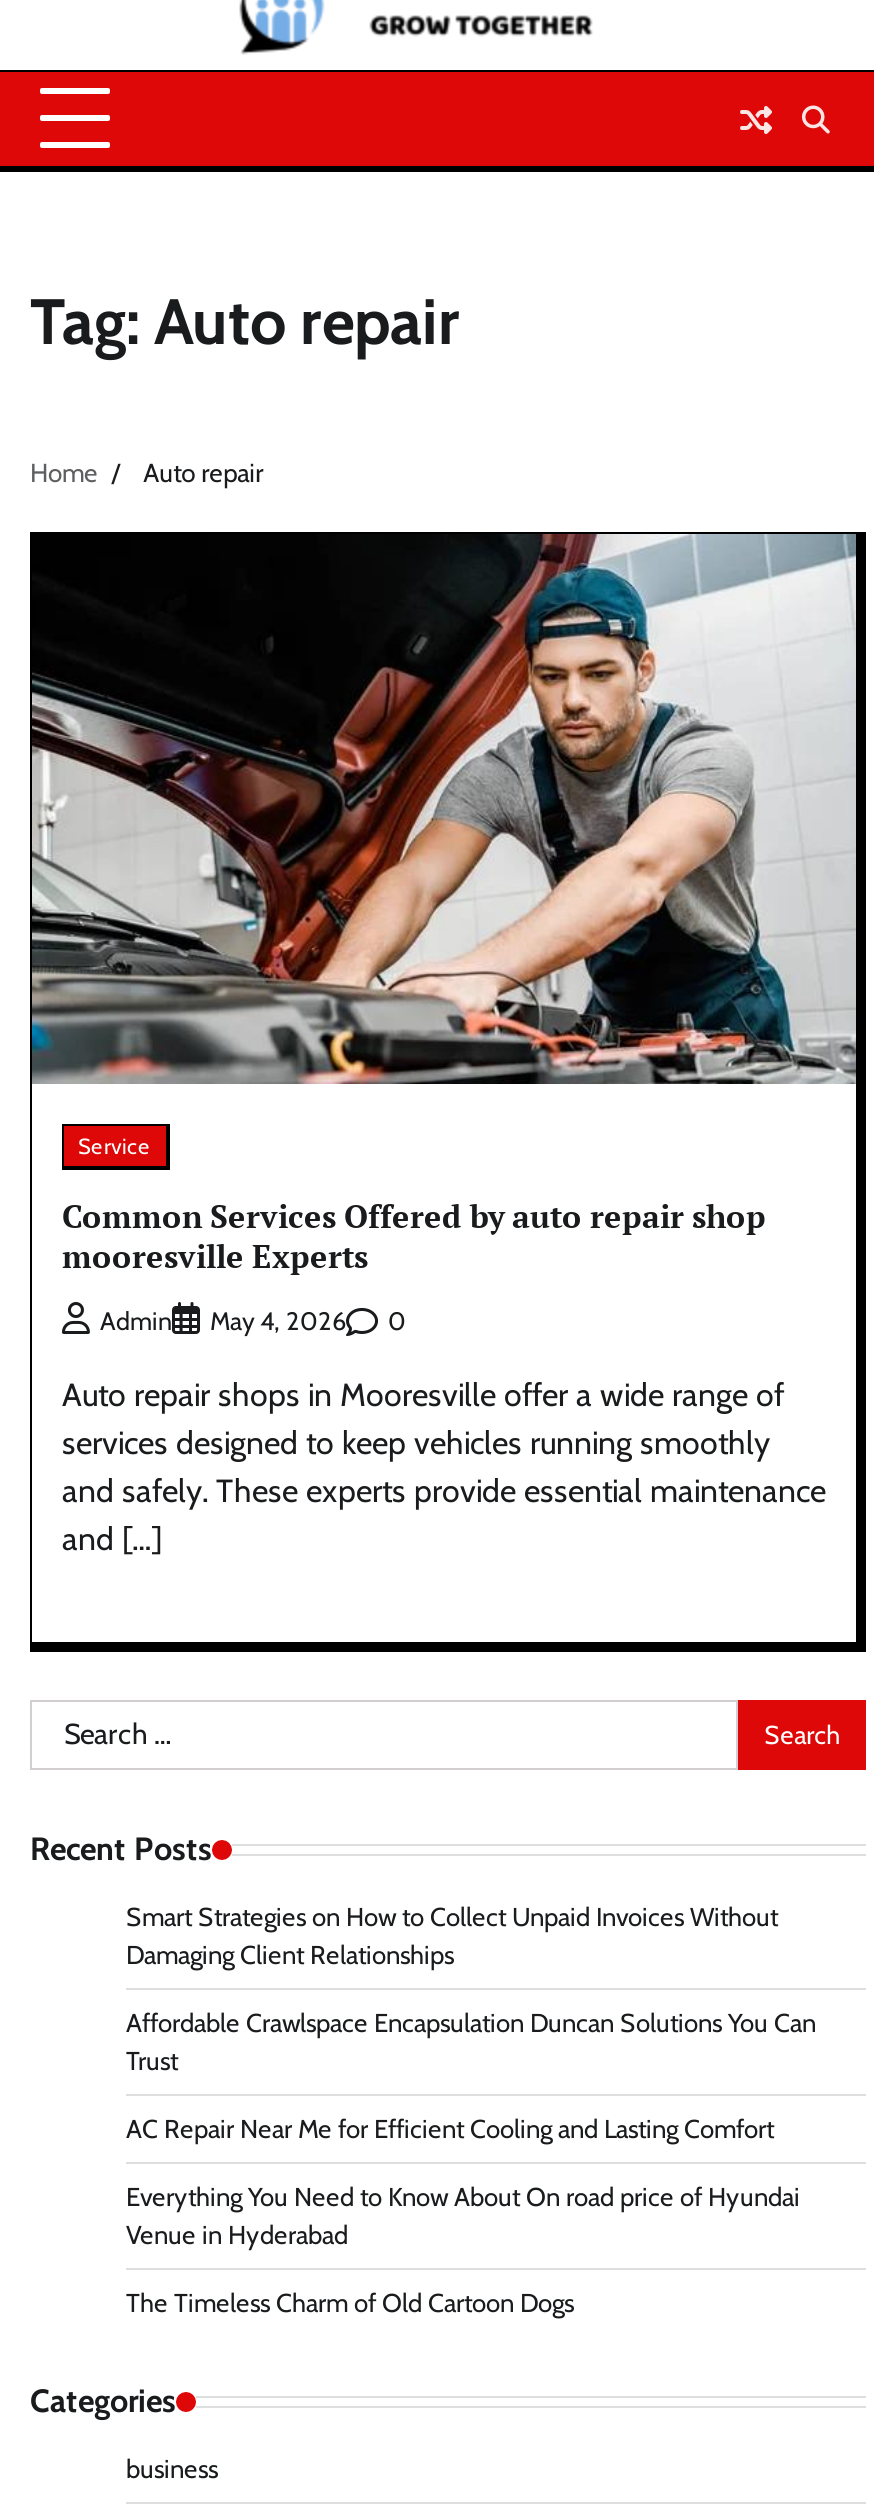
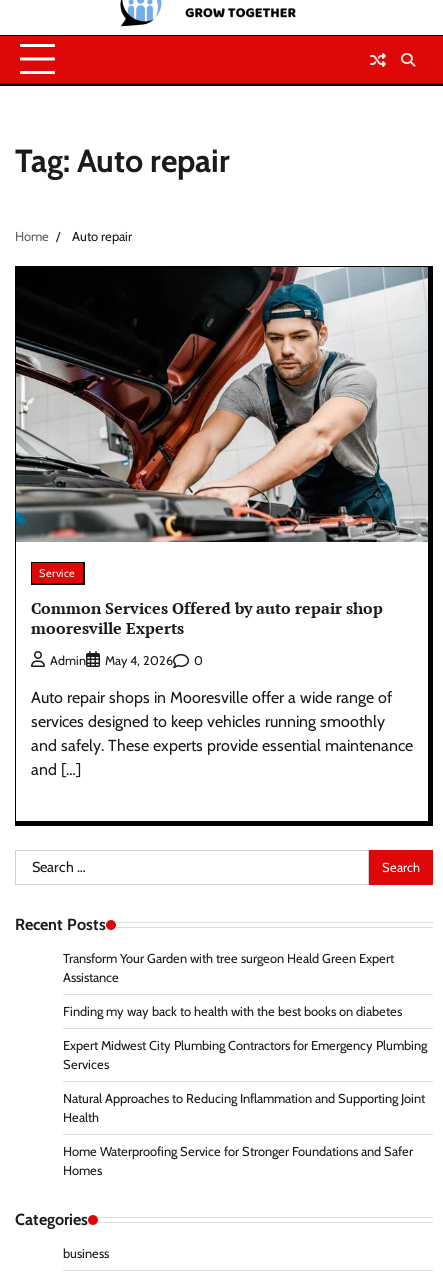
- Smart Strategies on How to Collect Unpaid Invoices Without
- Damaging Client Relationships
+ Transform Your Garden with tree surgeon Heald Green Expert
+ Assistance

- Affordable Crawlspace Encapsulation Duncan Solutions You Can
- Trust
+ Finding my way back to health with the best books on diabetes

- AC Repair Near Me for Efficient Cooling and Lasting Comfort
+ Expert Midwest City Plumbing Contractors for Emergency Plumbing
+ Services

- Everything You Need to Know About On road price of Hyundai
- Venue in Hyderabad
+ Natural Approaches to Reducing Inflammation and Supporting Joint
+ Health

- The Timeless Charm of Old Cartoon Dogs
+ Home Waterproofing Service for Stronger Foundations and Safer
+ Homes
